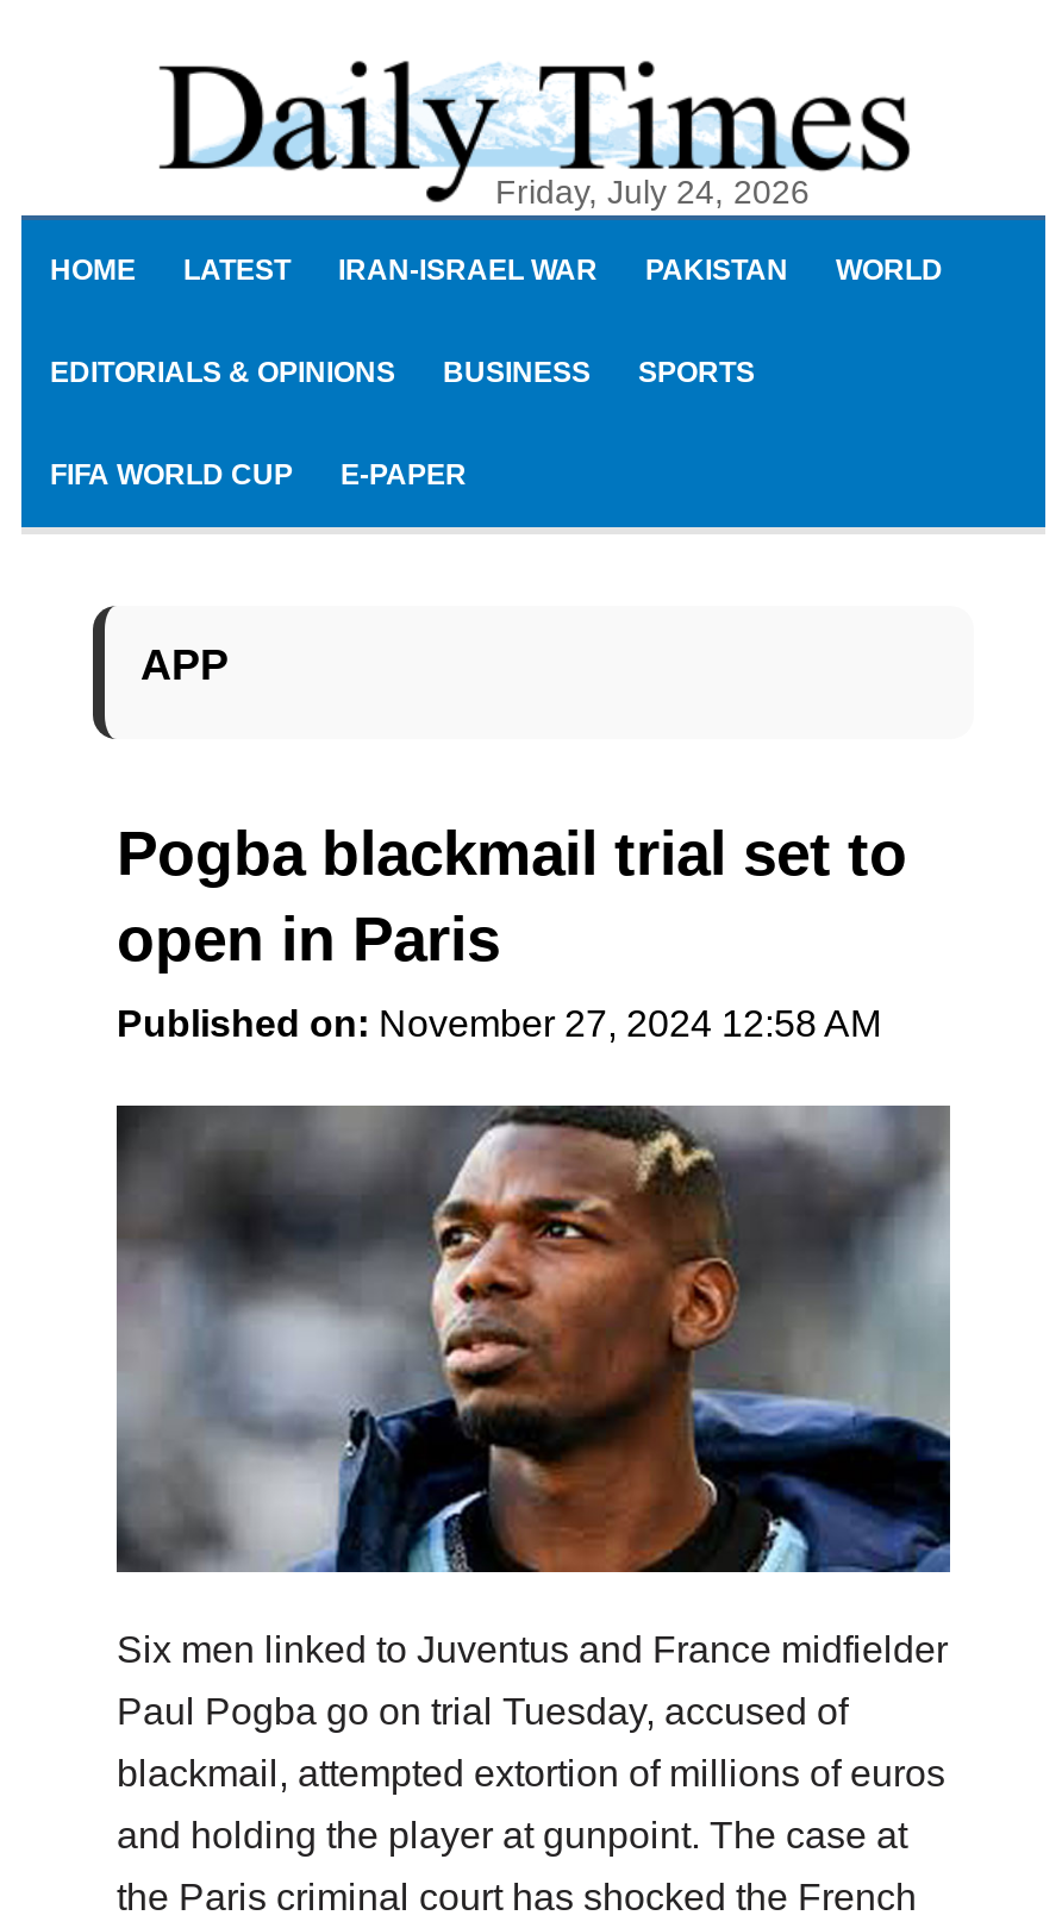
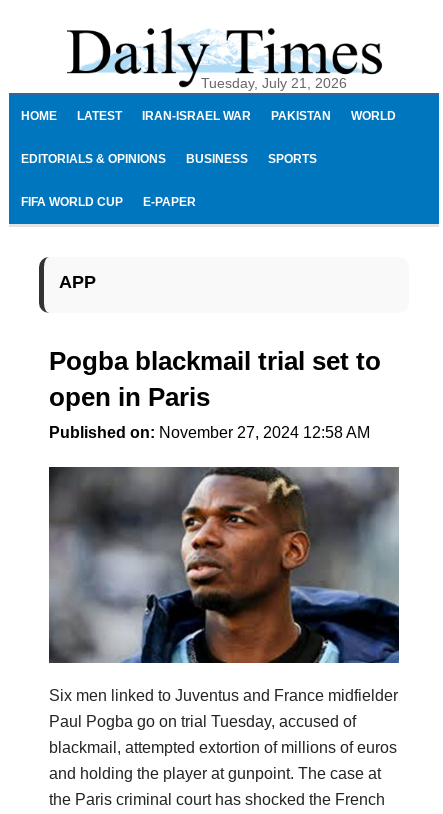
- Friday, July 24, 2026
+ Tuesday, July 21, 2026
